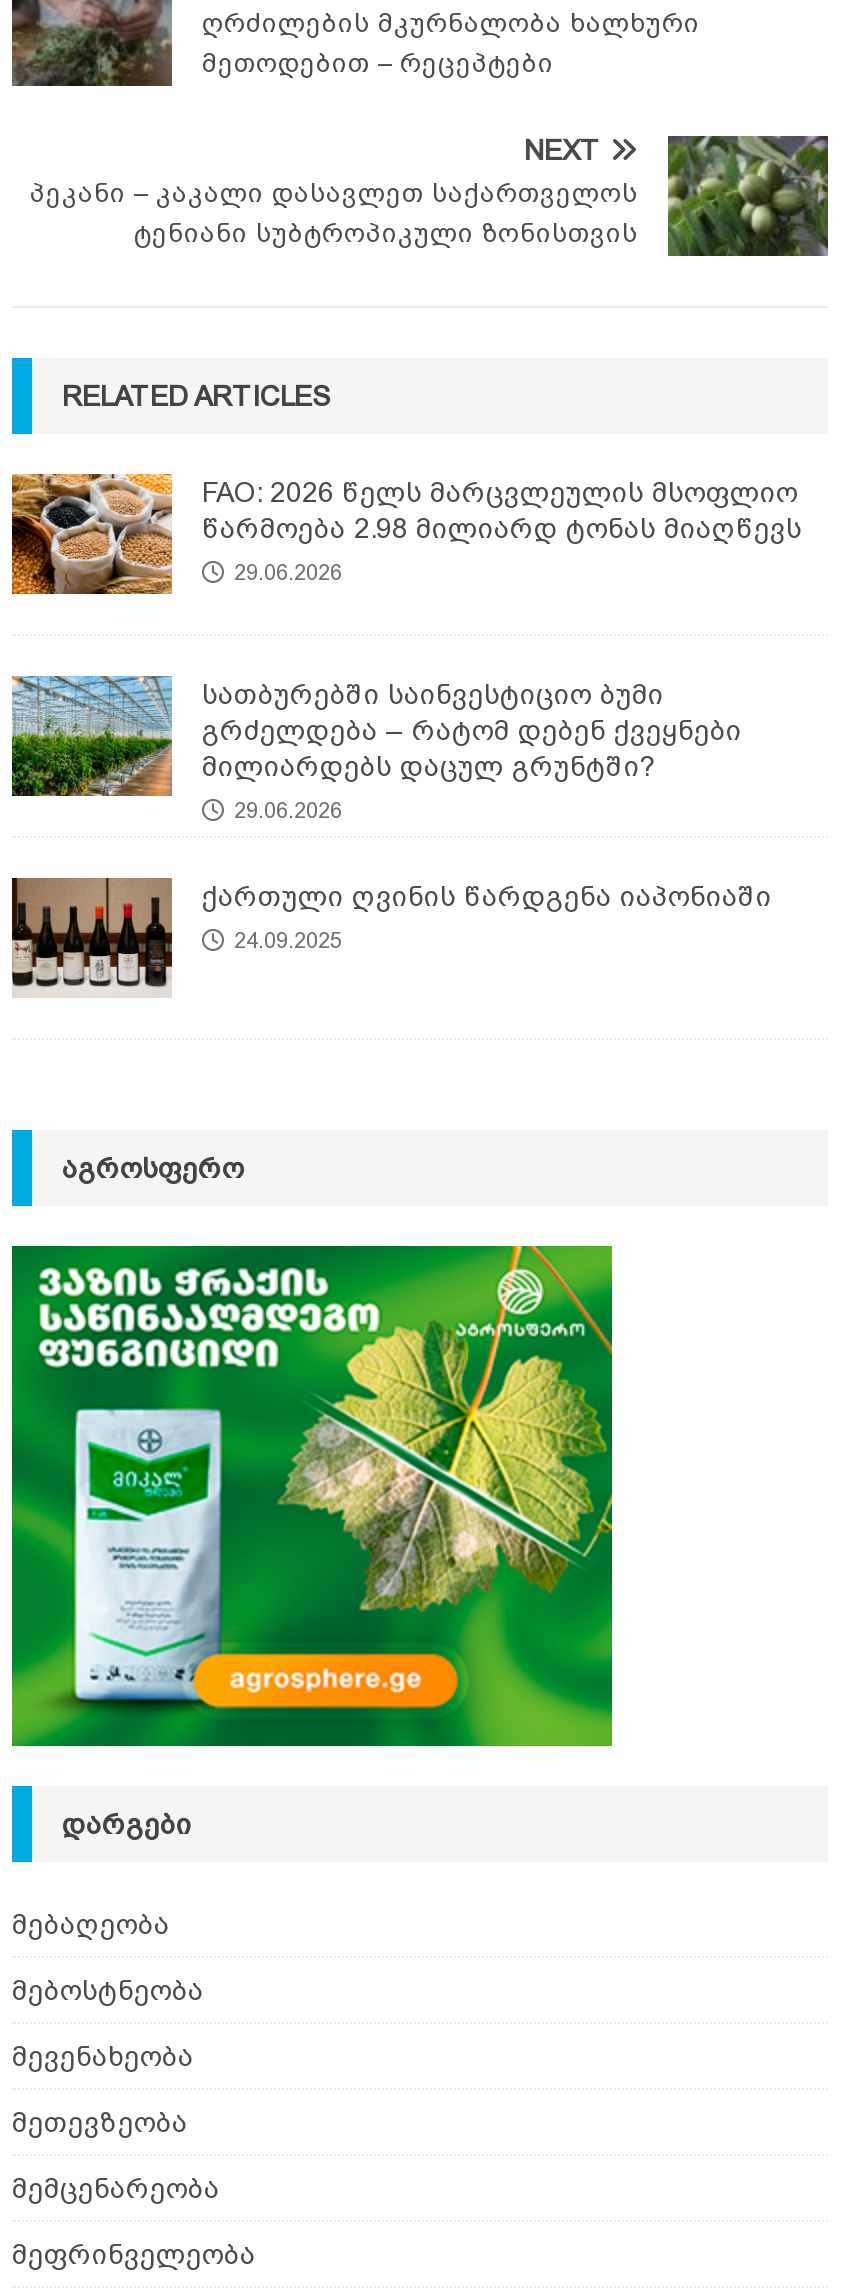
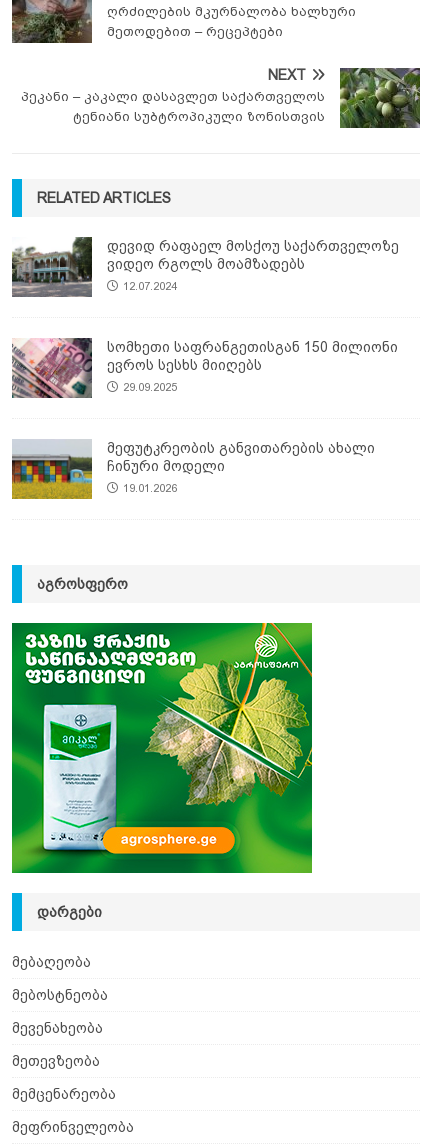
- [image]
- FAO: 2026 წელს მარცვლეულის მსოფლიო
- წარმოება 2.98 მილიარდ ტონას მიაღწევს
+ [image]
+ დევიდ რაფაელ მოსქოუ საქართველოზე
+ ვიდეო რგოლს მოამზადებს

- 29.06.2026
+ 12.07.2024

- [image]
- სათბურებში საინვესტიციო ბუმი
- გრძელდება – რატომ დებენ ქვეყნები
- მილიარდებს დაცულ გრუნტში?
+ [image]
+ სომხეთი საფრანგეთისგან 150 მილიონი
+ ევროს სესხს მიიღებს

- 29.06.2026
+ 29.09.2025

- [image]
- ქართული ღვინის წარდგენა იაპონიაში
+ [image]
+ მეფუტკრეობის განვითარების ახალი
+ ჩინური მოდელი

- 24.09.2025
+ 19.01.2026
